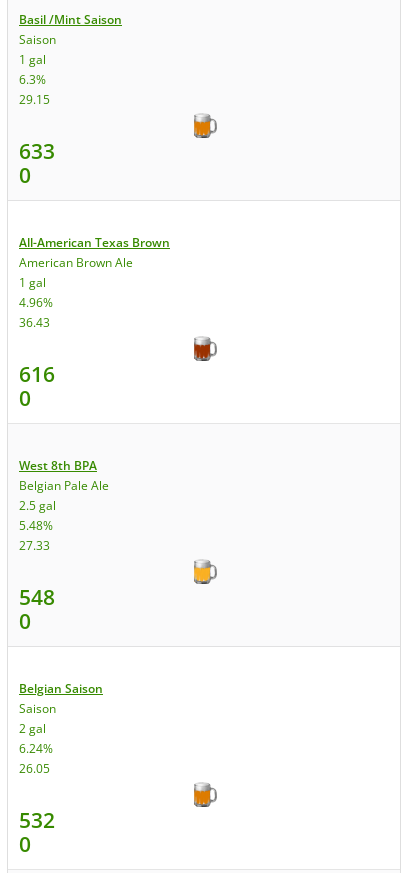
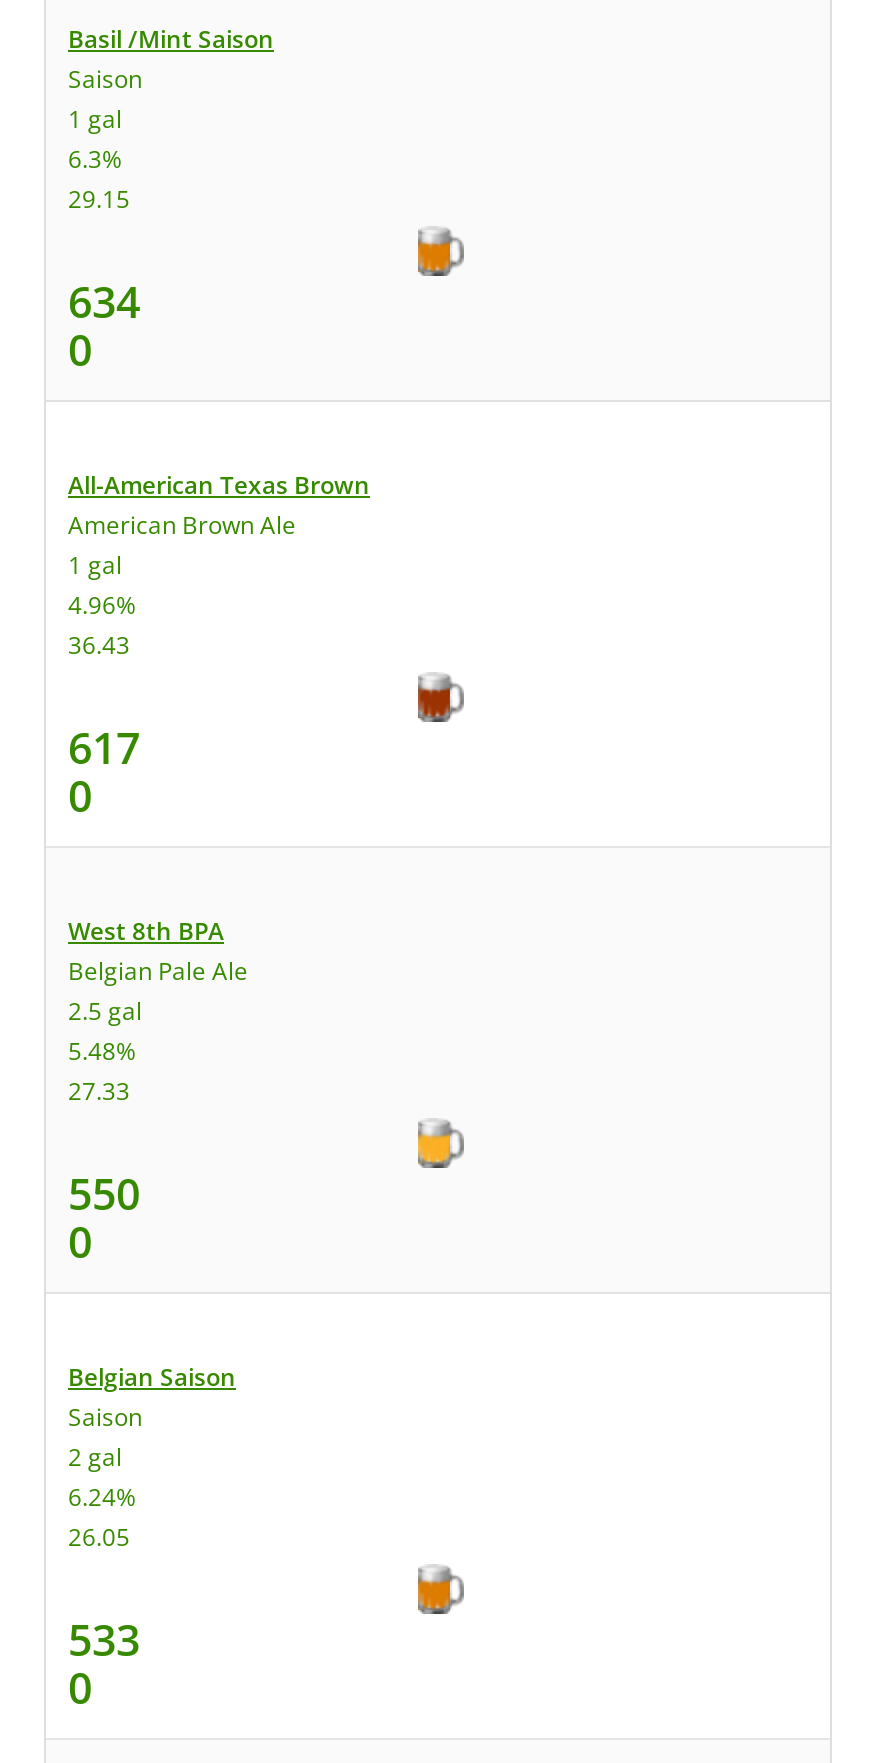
- 633
+ 634

- 616
+ 617

- 548
+ 550

- 532
+ 533
